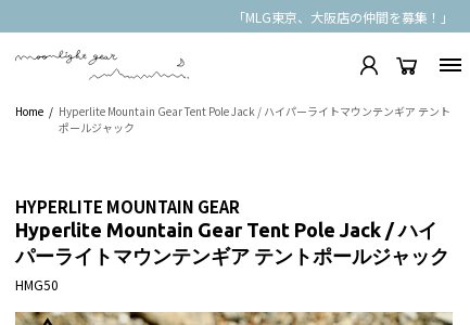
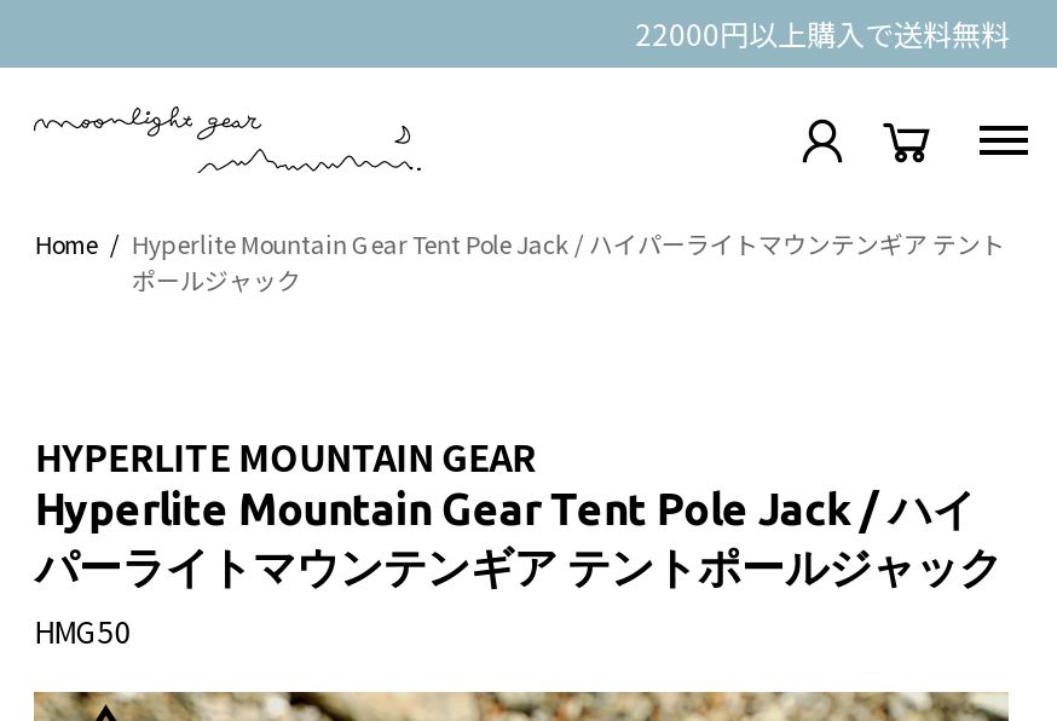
- 「MLG東京、大阪店の仲間を募集！」
+ 22000円以上購入で送料無料
